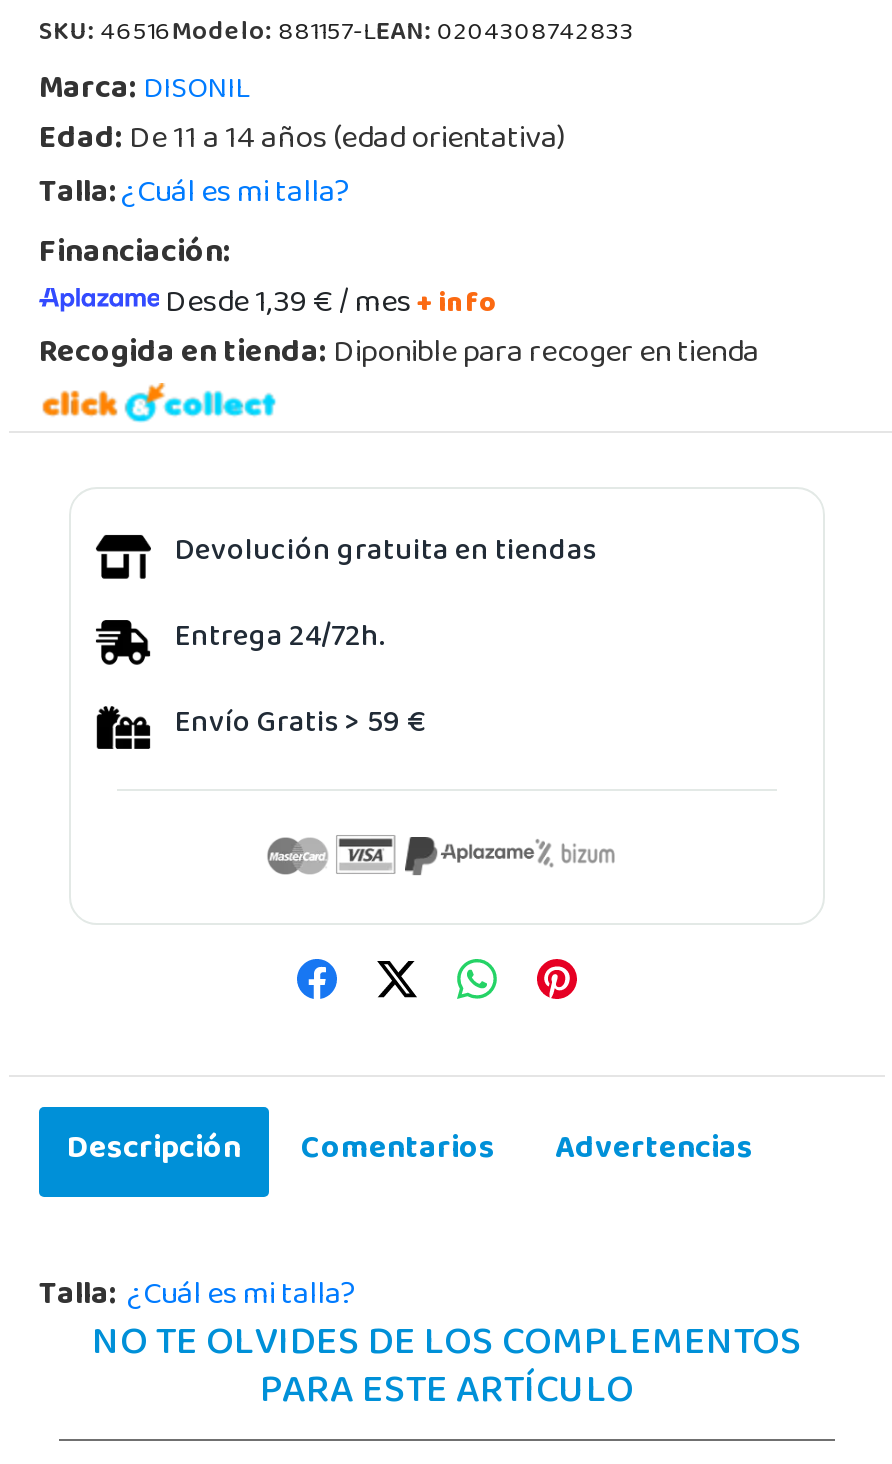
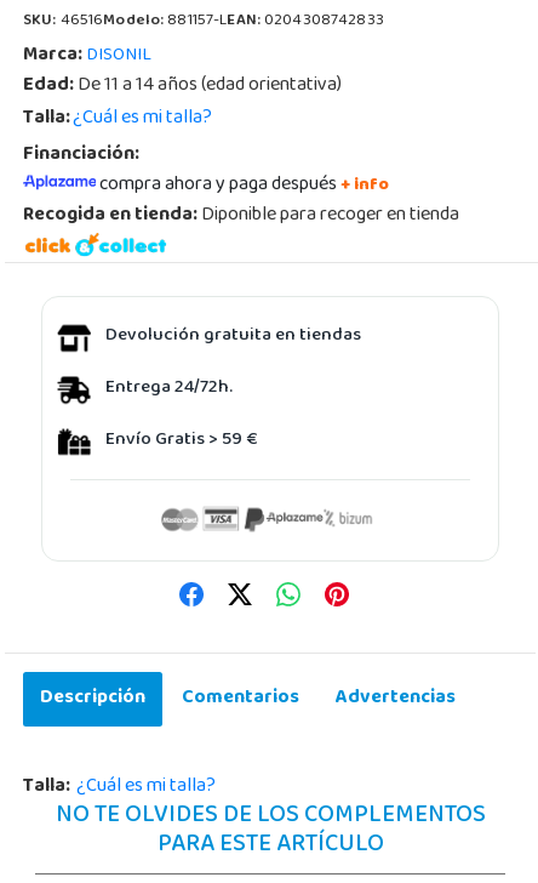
- Desde 1,39 € / mes+ info
+ compra ahora y paga después + info
